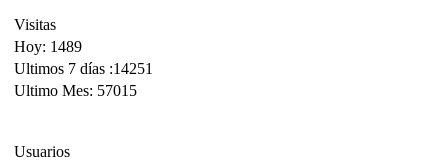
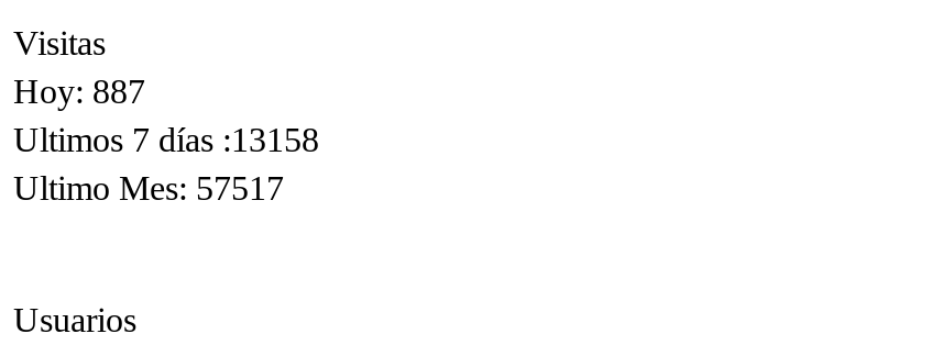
- Hoy: 1489
+ Hoy: 887

- Ultimos 7 días :14251
+ Ultimos 7 días :13158

- Ultimo Mes: 57015
+ Ultimo Mes: 57517
